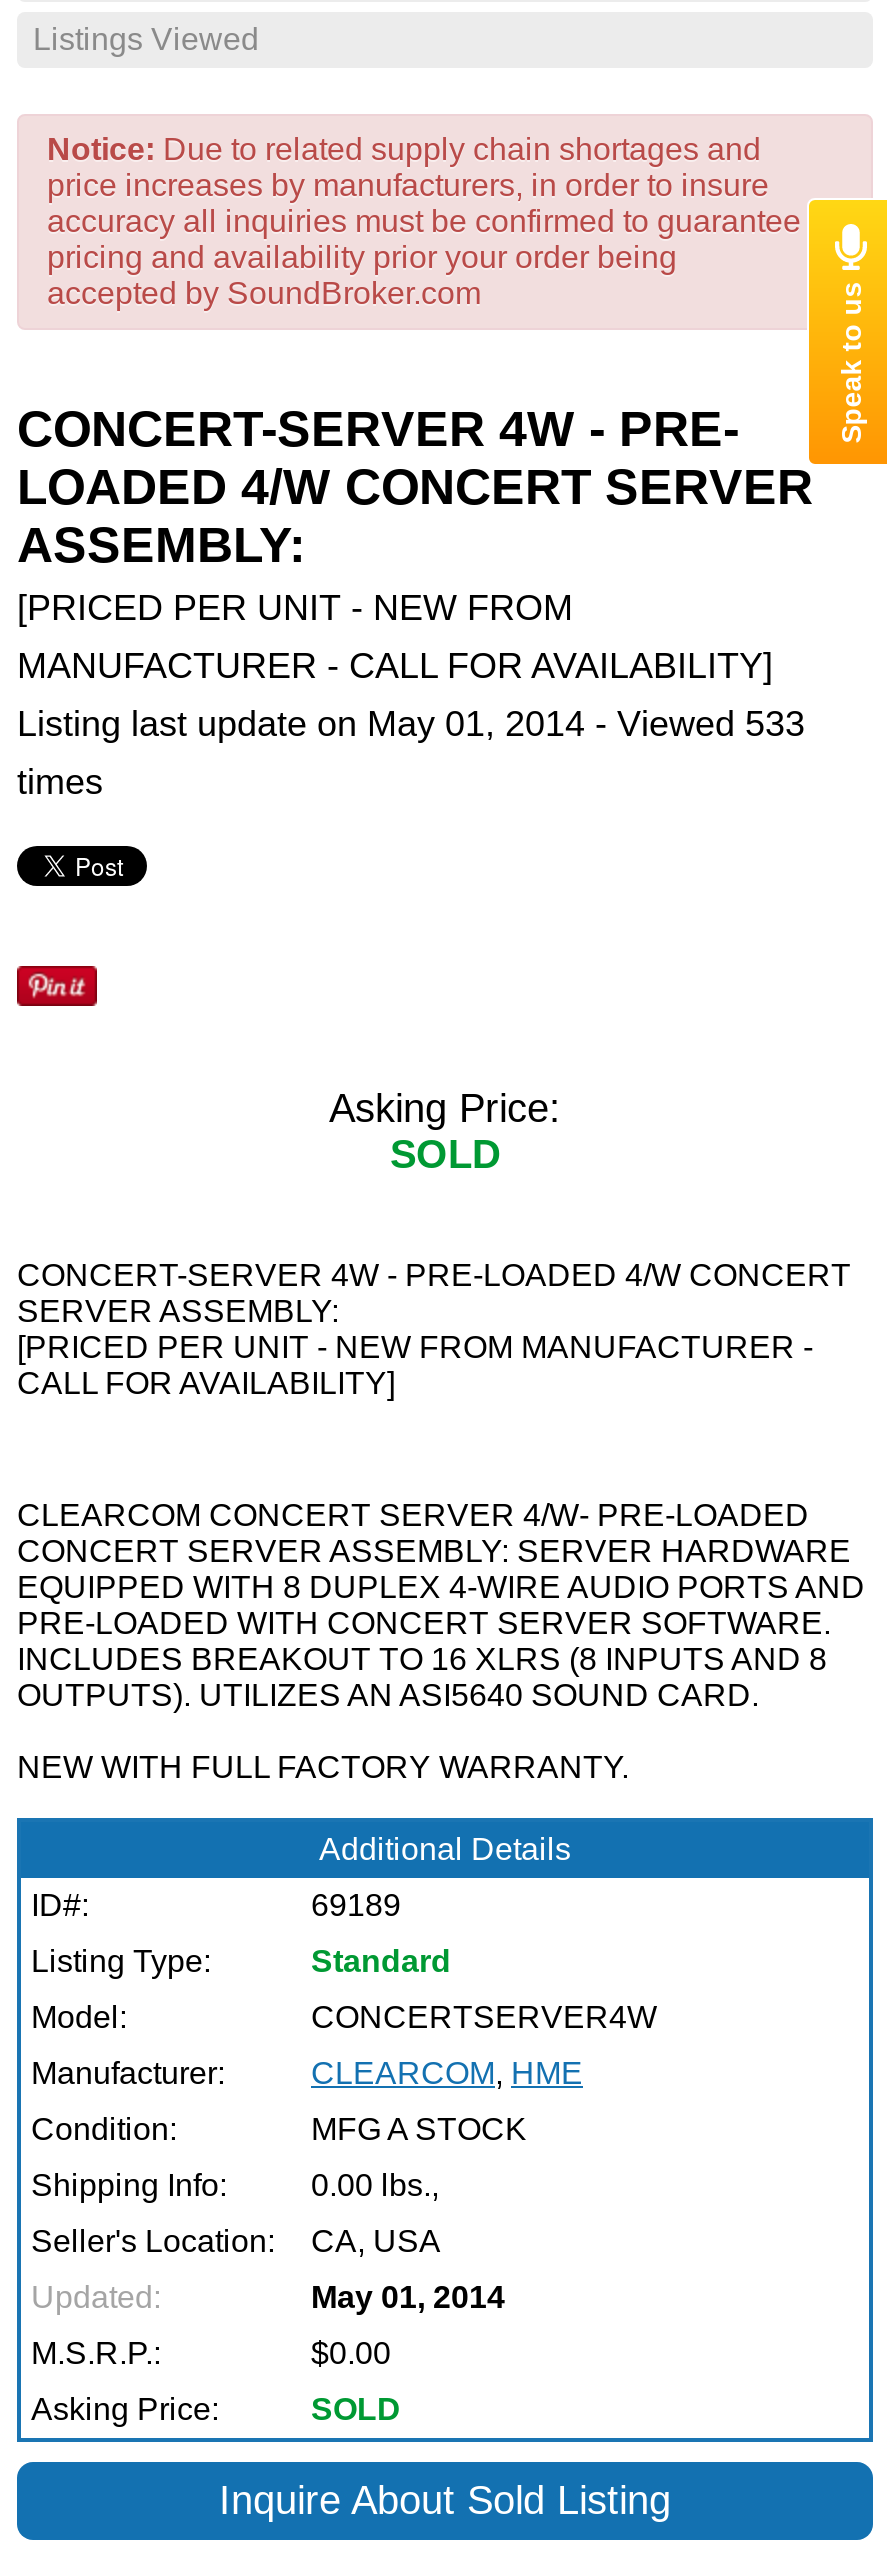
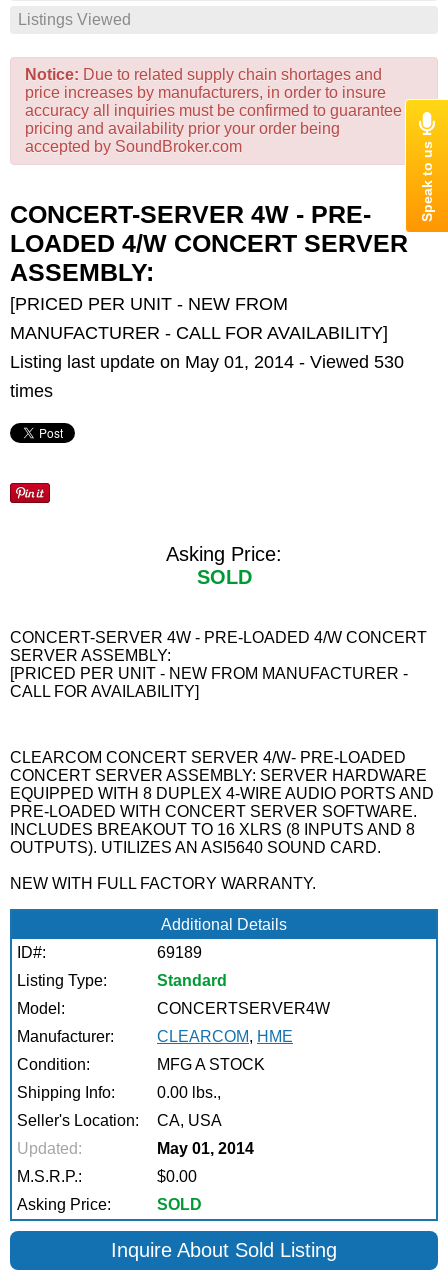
- Listing last update on May 01, 2014 - Viewed 533
+ Listing last update on May 01, 2014 - Viewed 530
